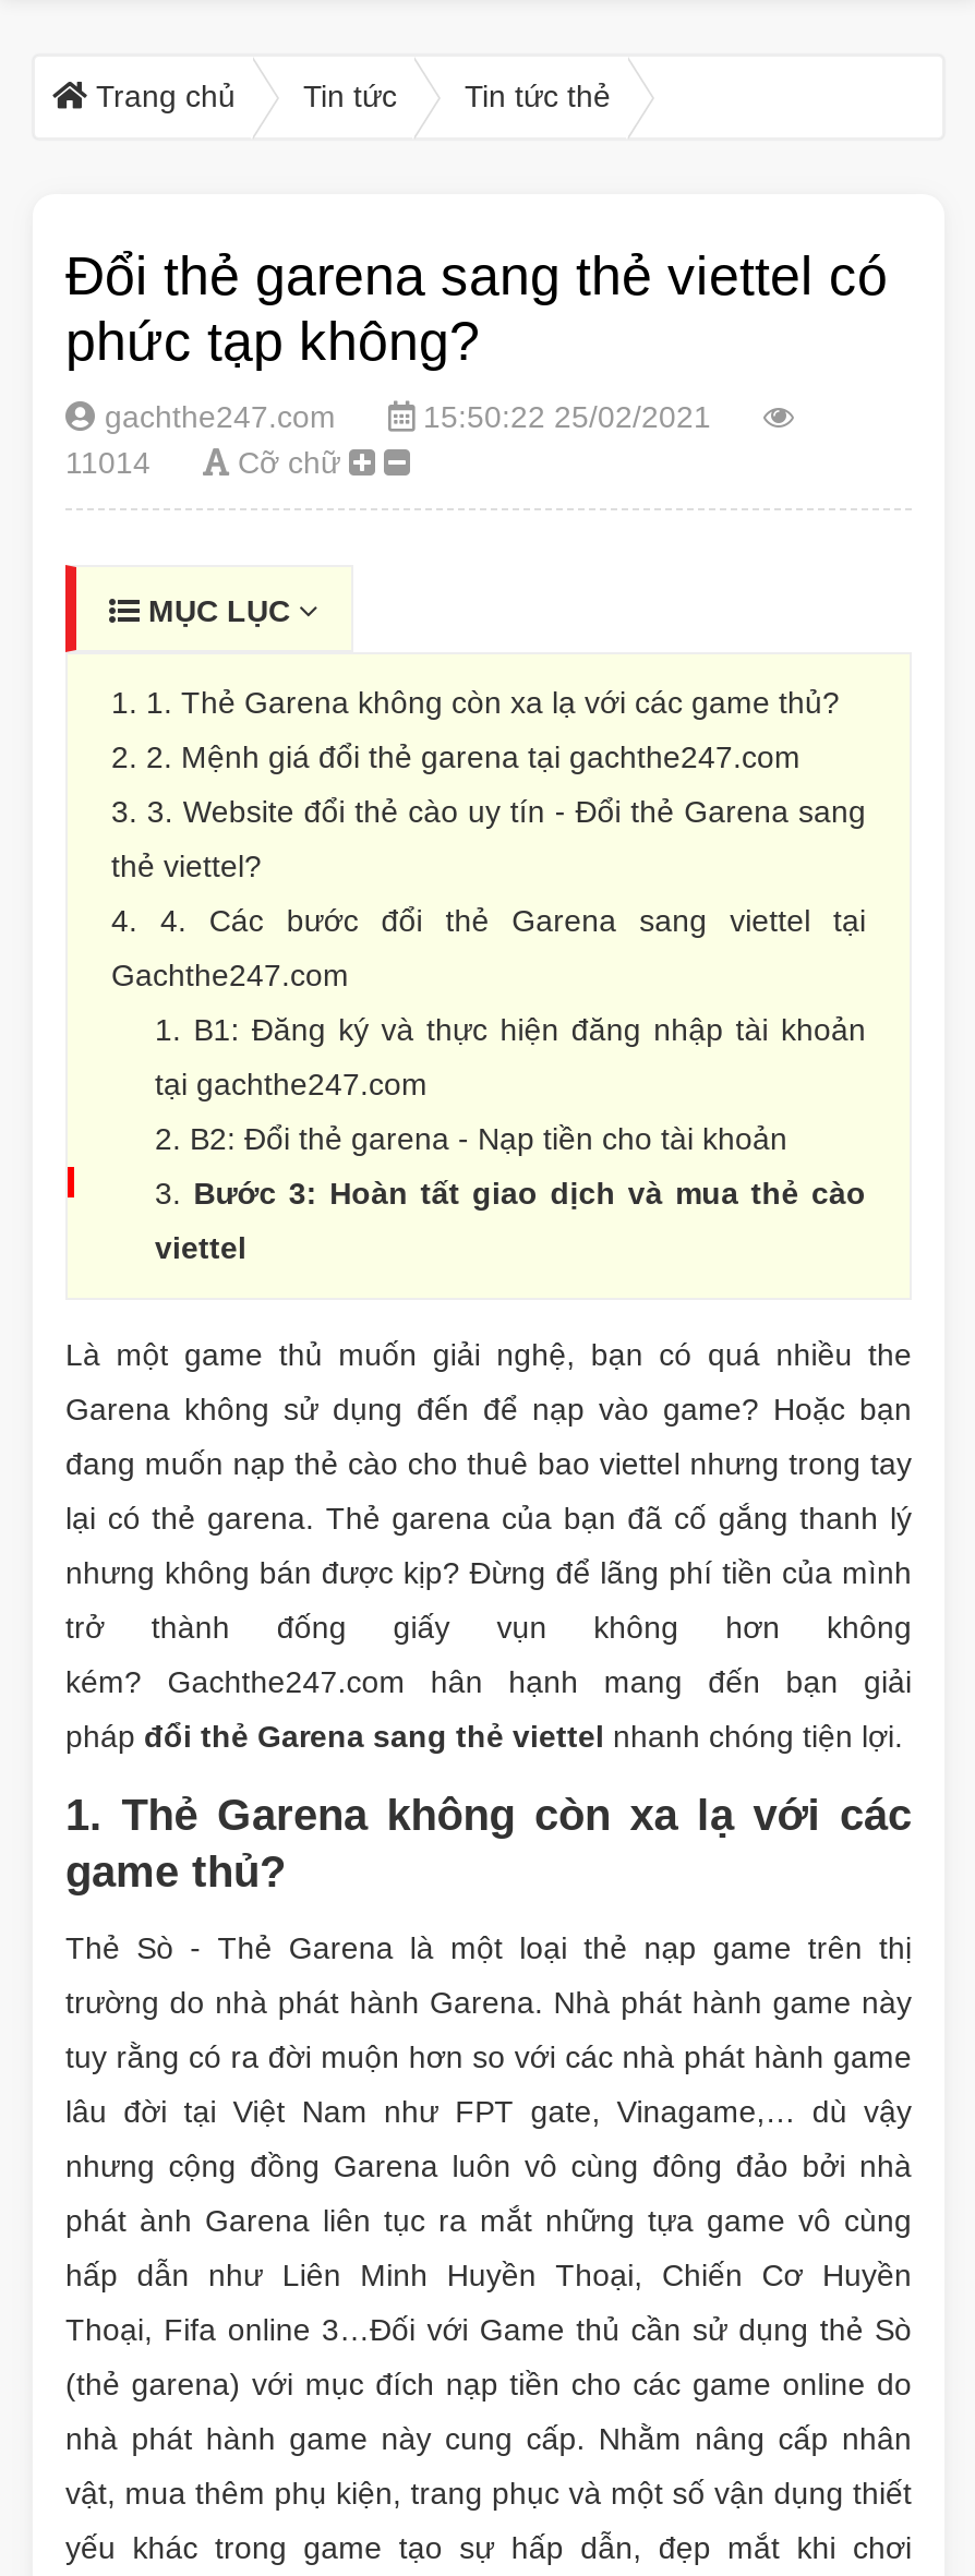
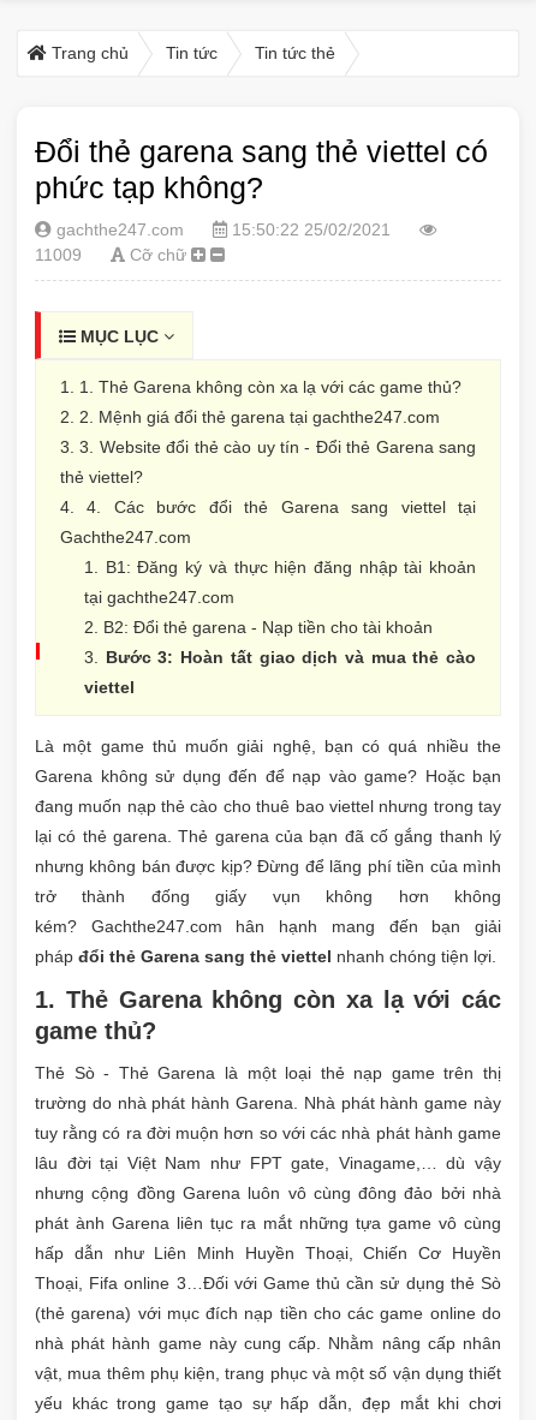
- 11014
+ 11009
